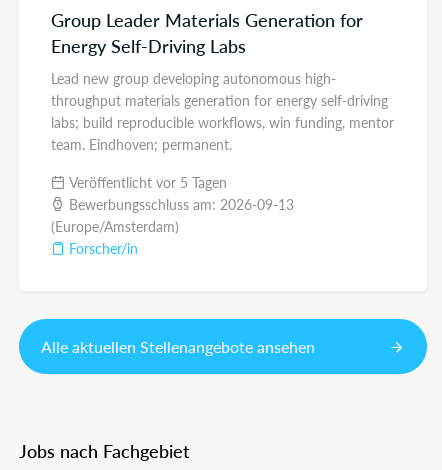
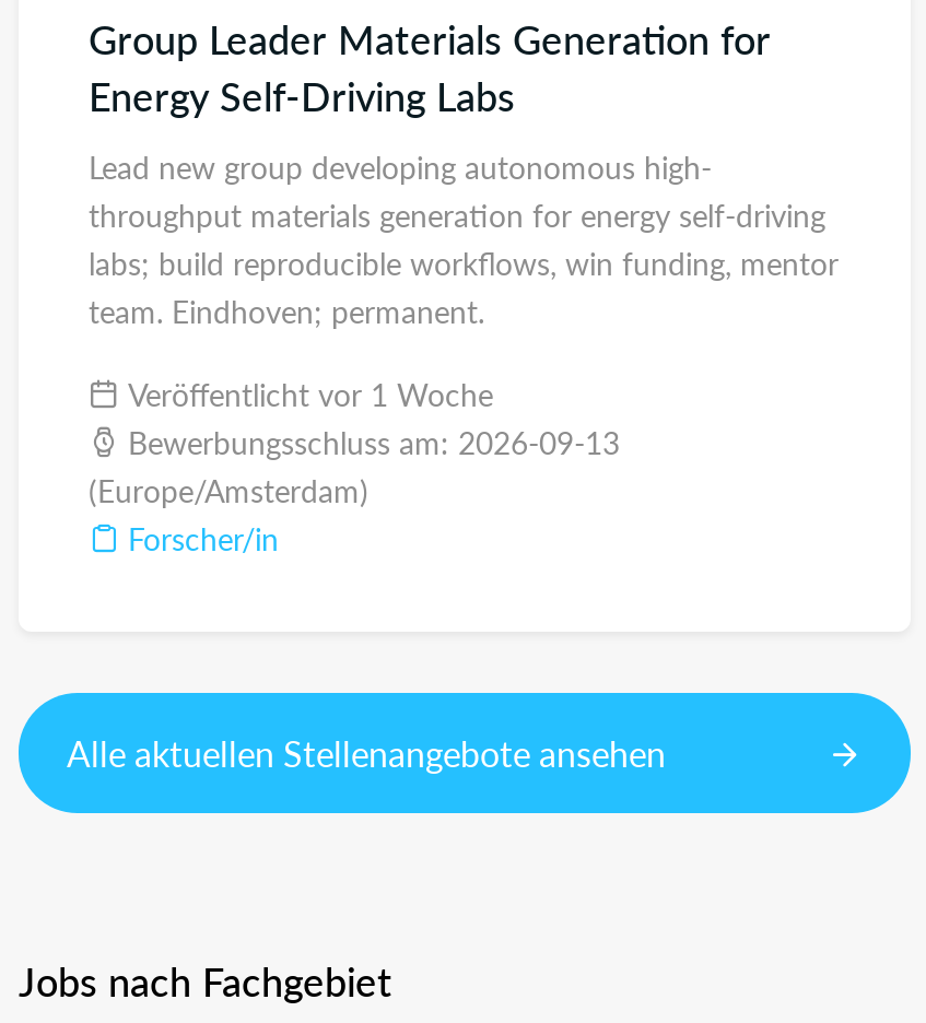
- Veröffentlicht vor 5 Tagen
+ Veröffentlicht vor 1 Woche
